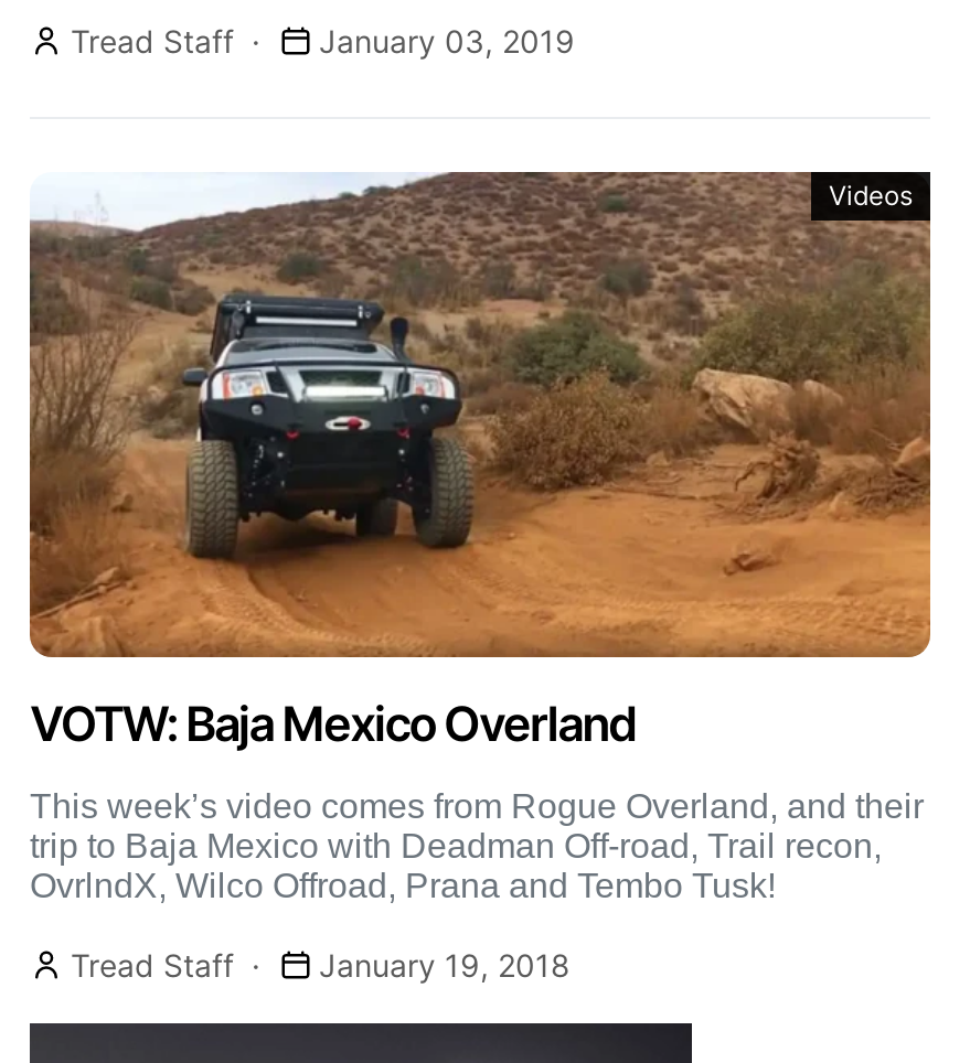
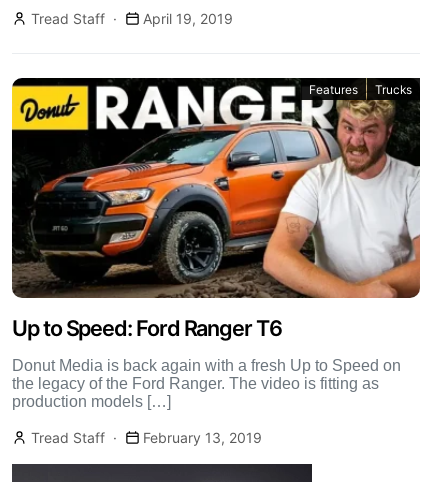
- January 03, 2019
+ April 19, 2019

- [image]
- Videos
+ [image]
+ Features
+ Trucks

- VOTW: Baja Mexico Overland
+ Up to Speed: Ford Ranger T6

- This week’s video comes from Rogue Overland, and their
- trip to Baja Mexico with Deadman Off-road, Trail recon,
- OvrlndX, Wilco Offroad, Prana and Tembo Tusk!
+ Donut Media is back again with a fresh Up to Speed on
+ the legacy of the Ford Ranger. The video is fitting as
+ production models […]

- January 19, 2018
+ February 13, 2019
